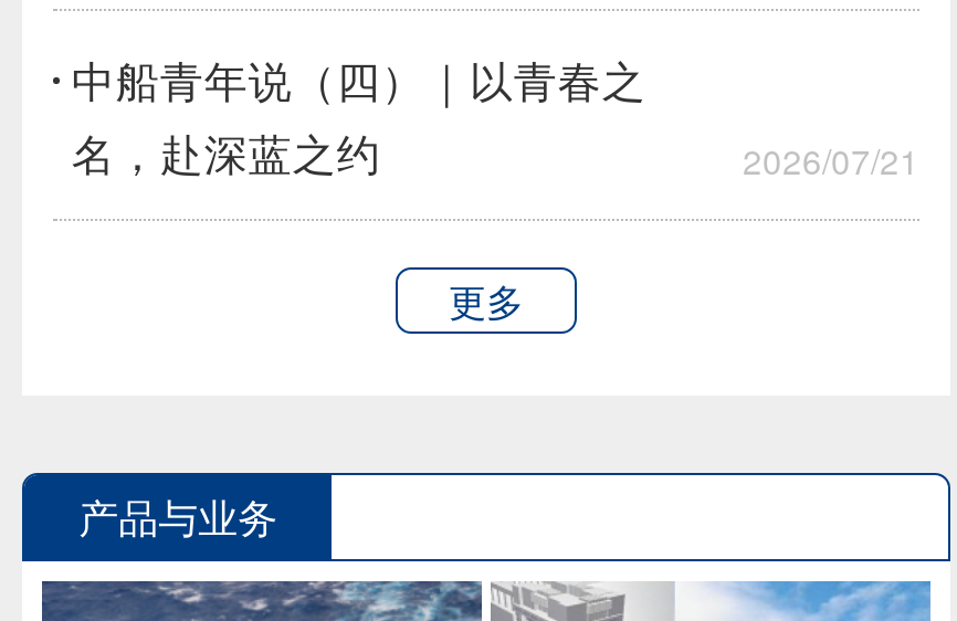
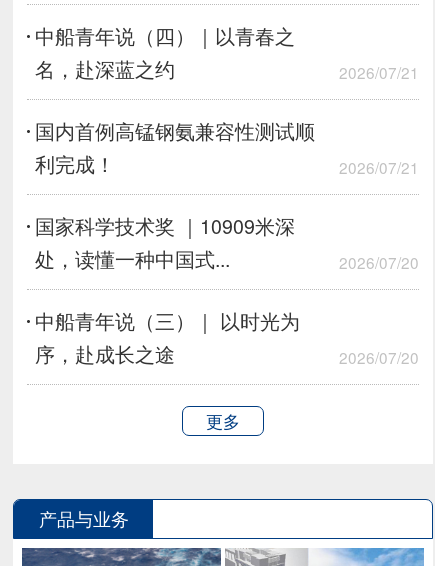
+ 国内首例高锰钢氨兼容性测试顺
+ 利完成！
+ 2026/07/21
+ 国家科学技术奖 ｜10909米深
+ 处，读懂一种中国式...
+ 2026/07/20
+ 中船青年说（三）｜ 以时光为
+ 序，赴成长之途
+ 2026/07/20
